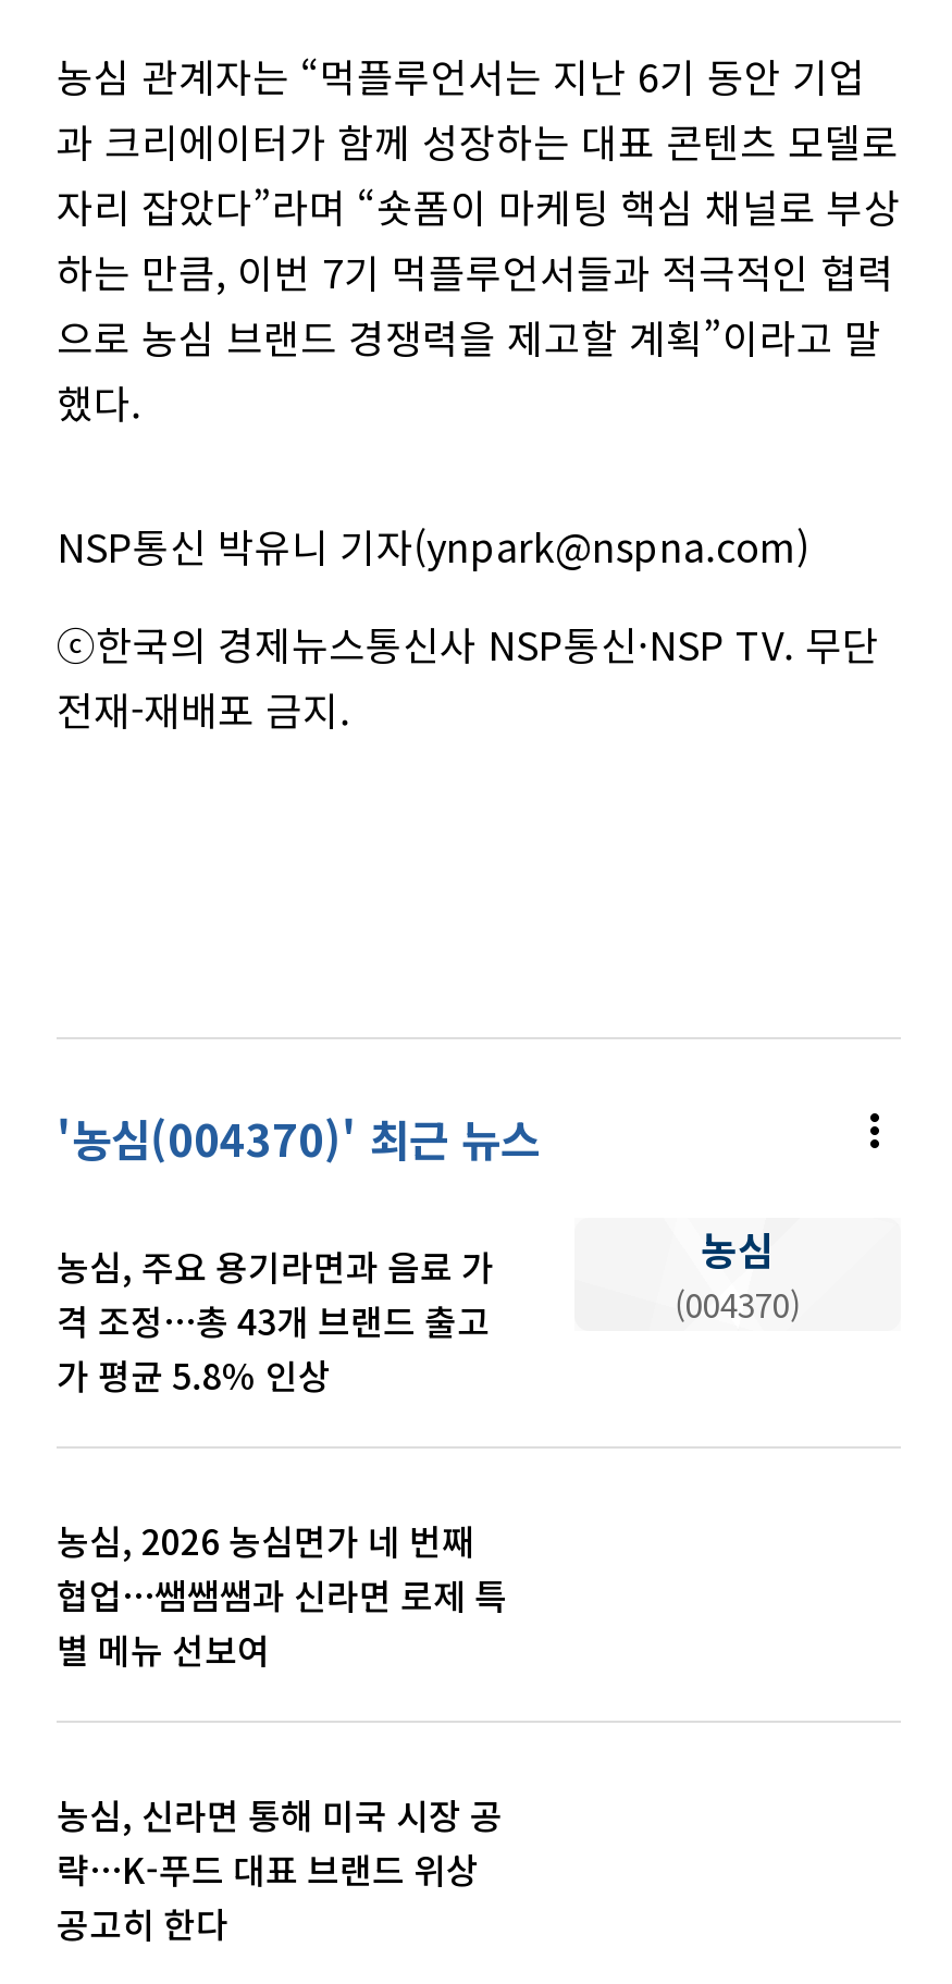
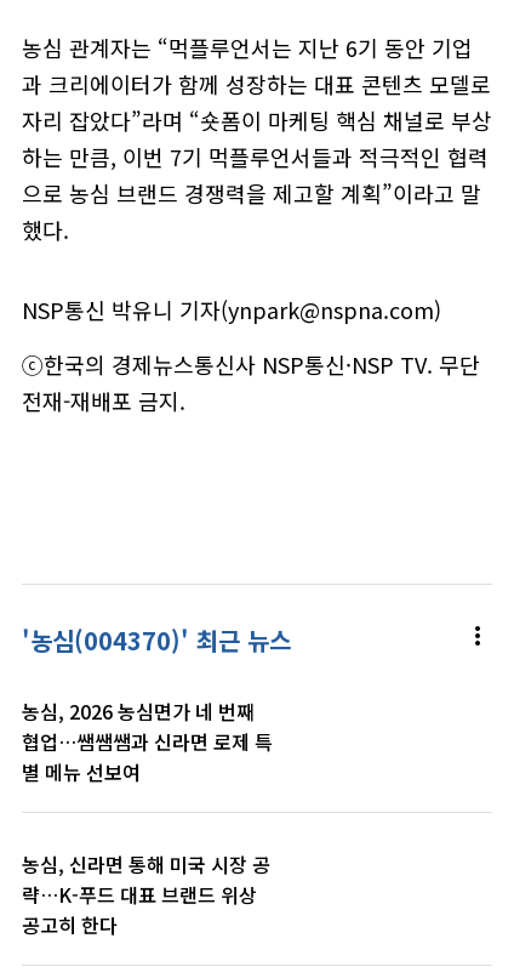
- 농심
- (004370)

- 농심, 주요 용기라면과 음료 가
- 격 조정…총 43개 브랜드 출고
- 가 평균 5.8% 인상
